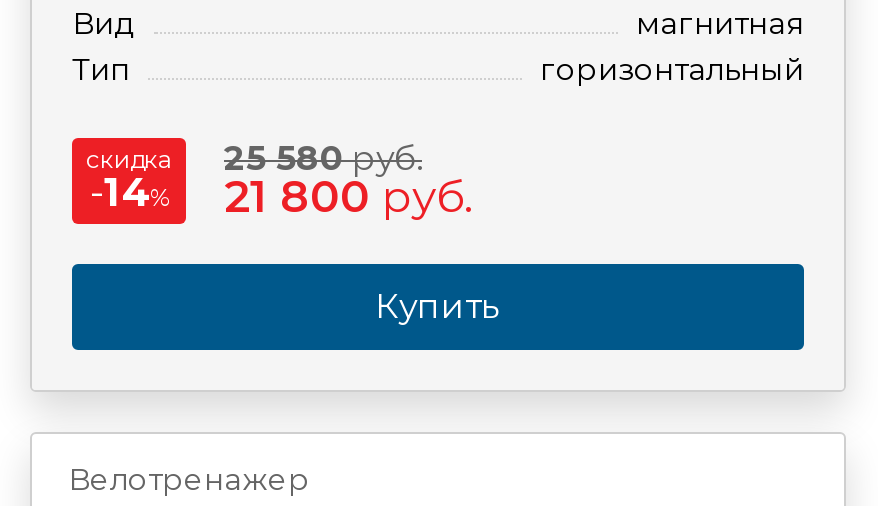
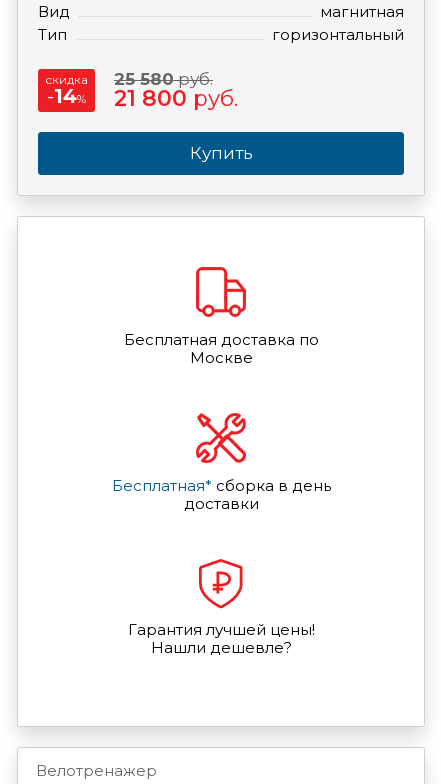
+ [image]
+ Бесплатная* сборка в день
+ доставки

+ [image]
+ Бесплатная доставка по
+ Москве

+ [image]
+ Гарантия лучшей цены!
+ Нашли дешевле?
